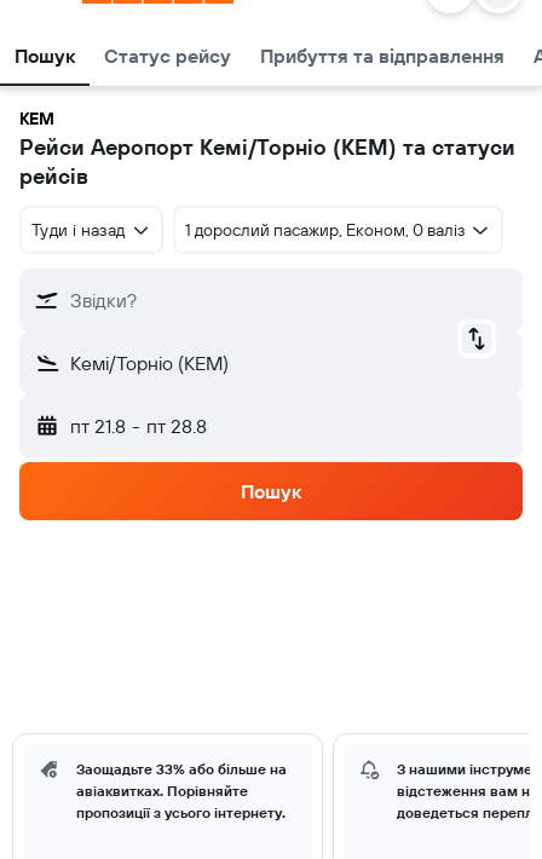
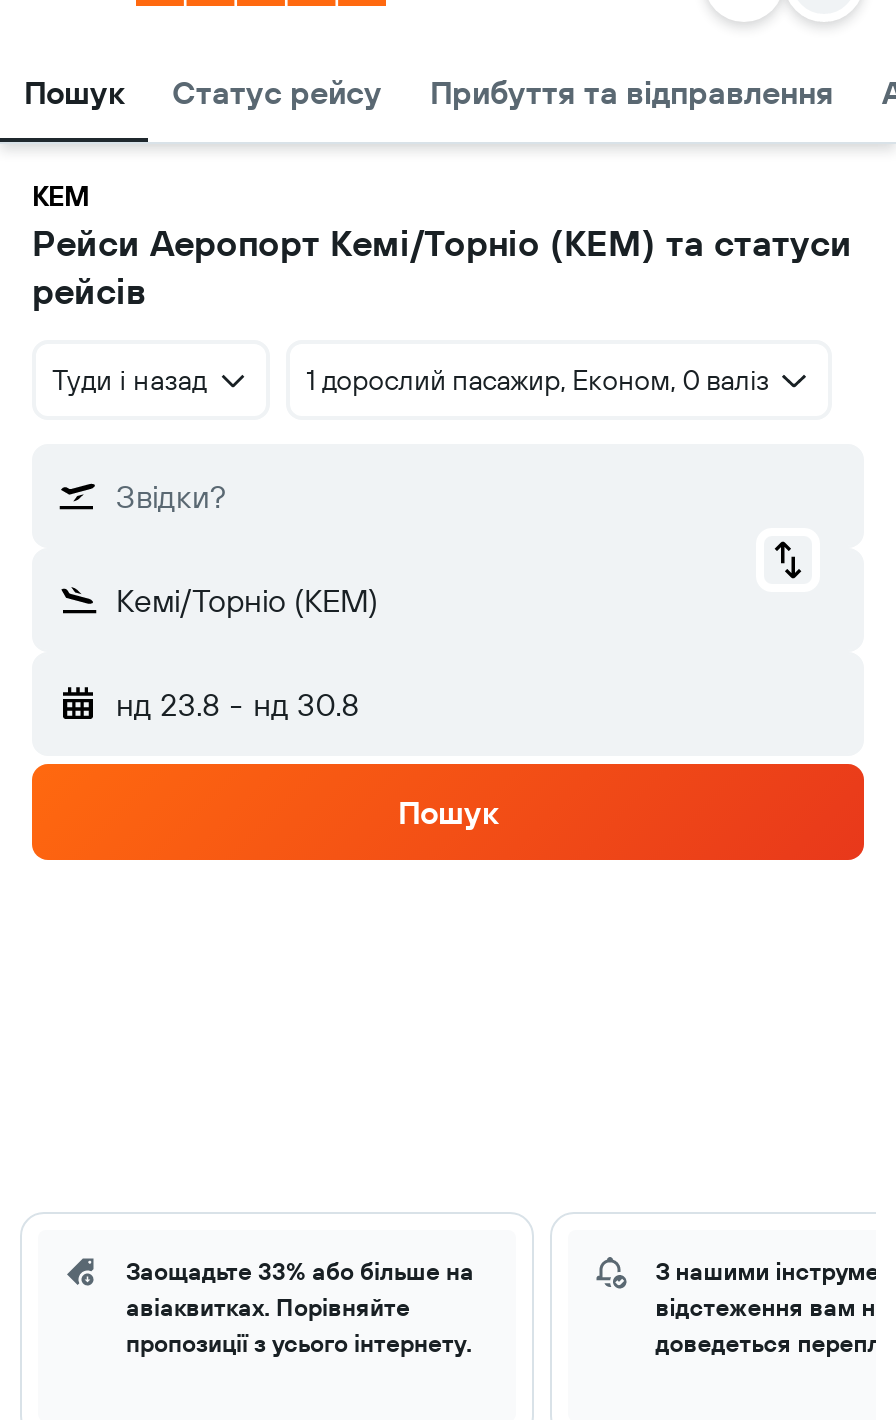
- пт 21.8 - пт 28.8
+ нд 23.8 - нд 30.8
